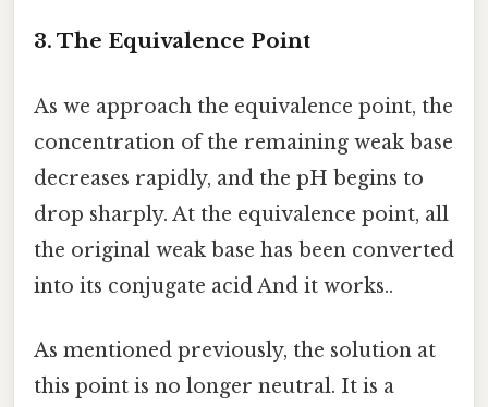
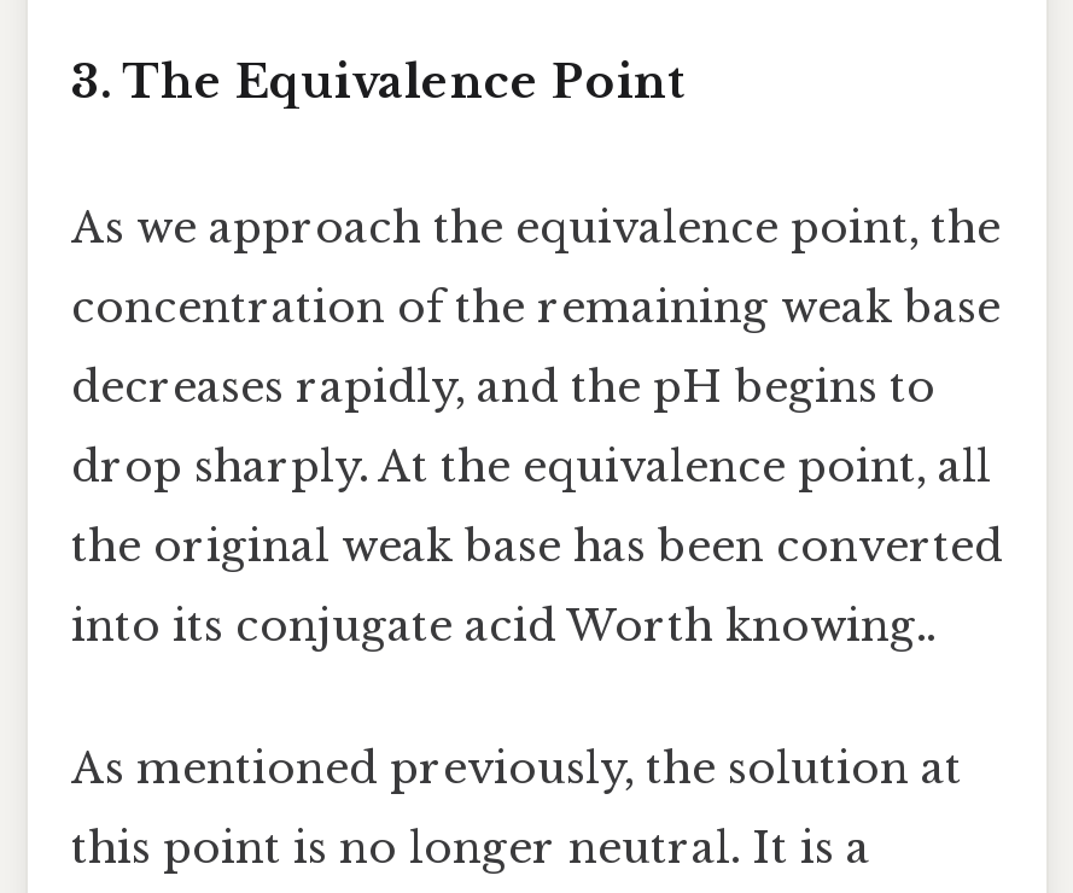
- into its conjugate acid And it works..
+ into its conjugate acid Worth knowing..
